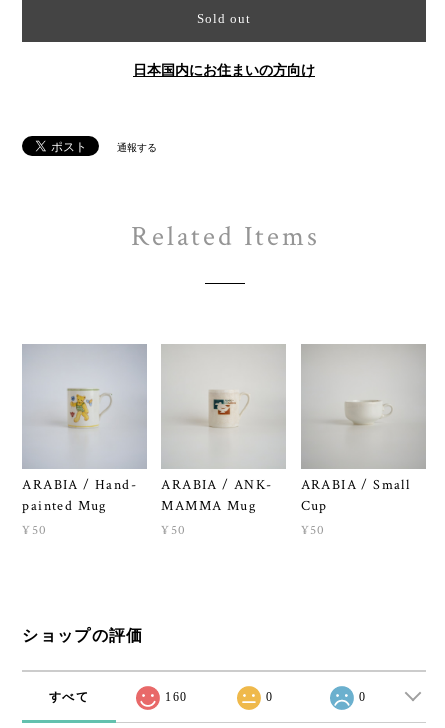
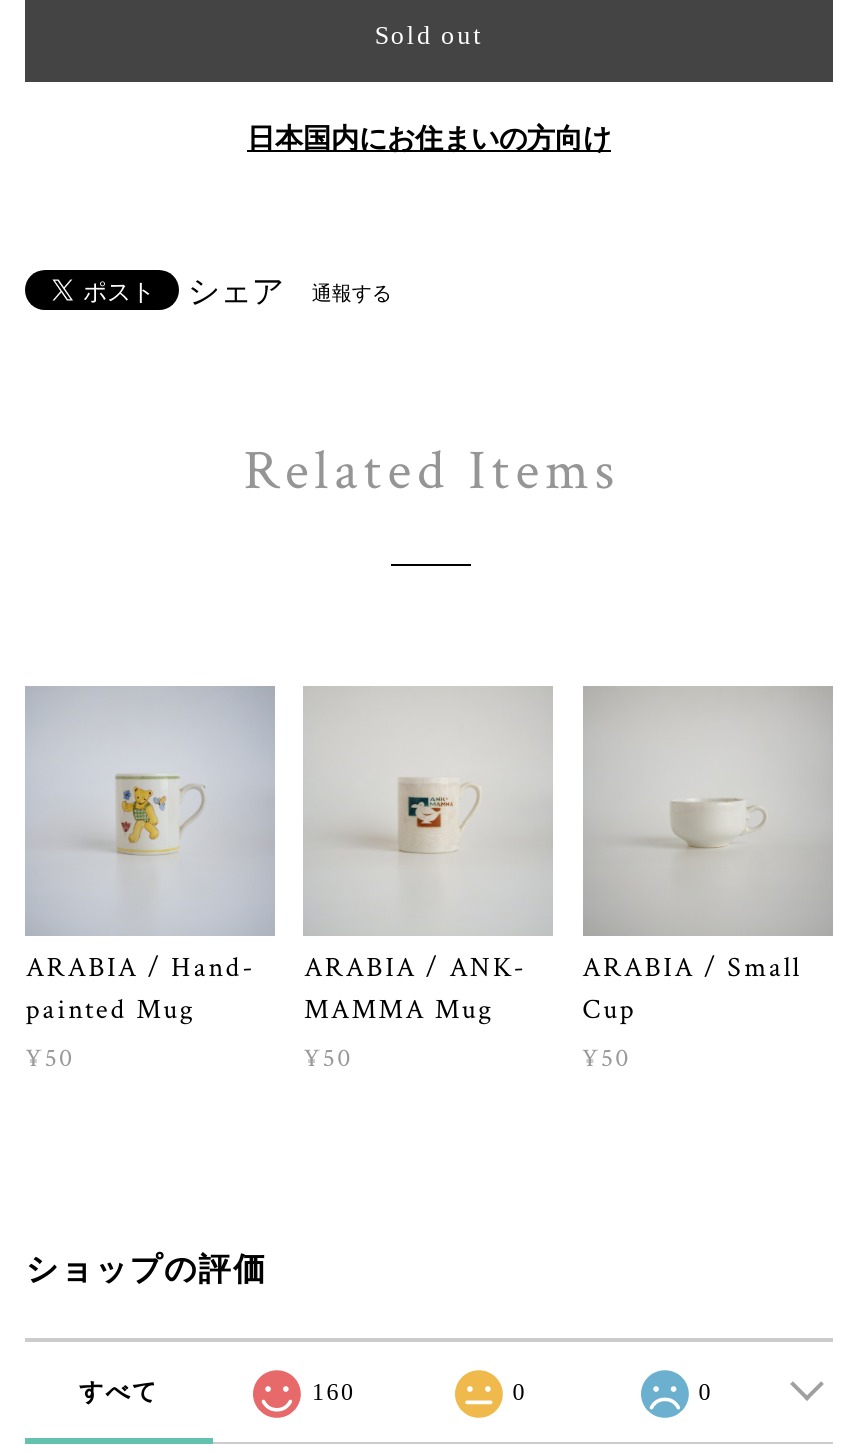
+ シェア
